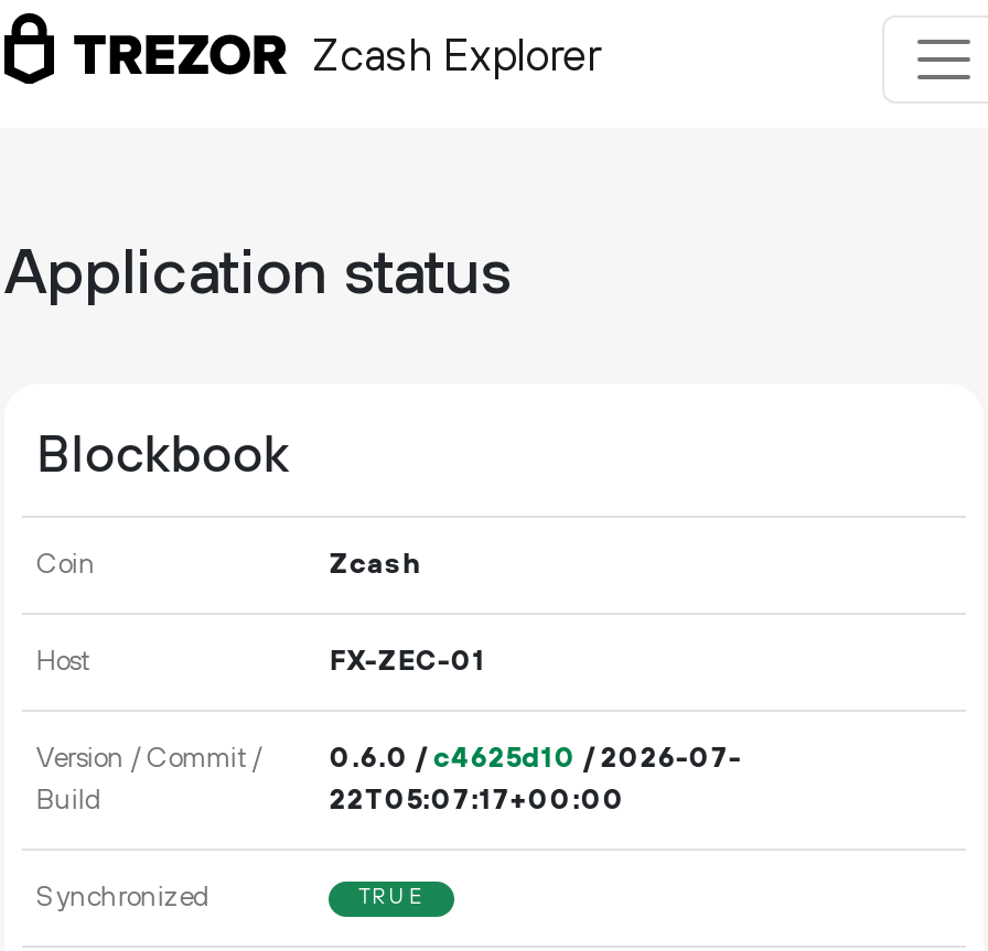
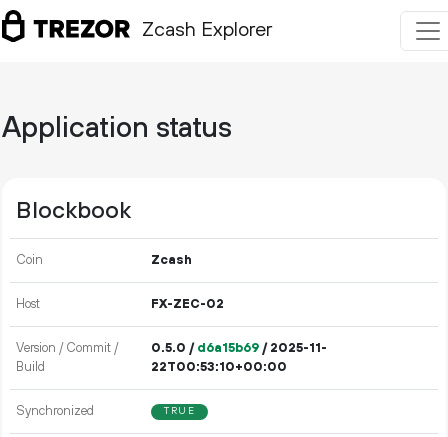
- FX-ZEC-01
+ FX-ZEC-02

- 0.6.0 / c4625d10 / 2026-07-
- 22T05:07:17+00:00
+ 0.5.0 / d6a15b69 / 2025-11-
+ 22T00:53:10+00:00
